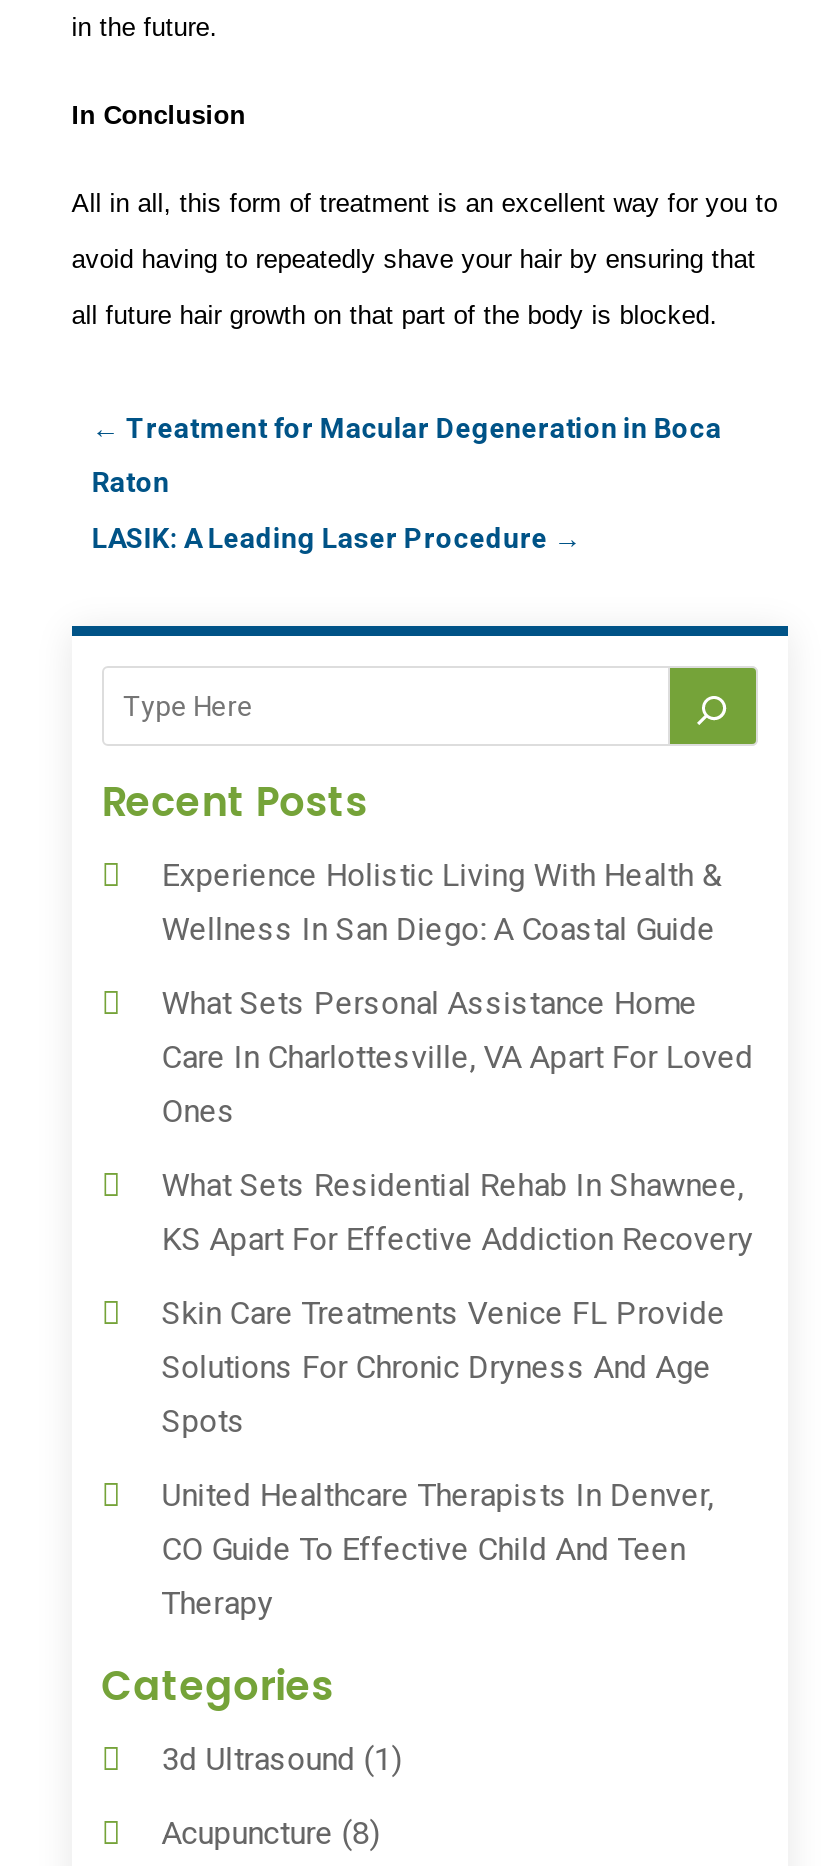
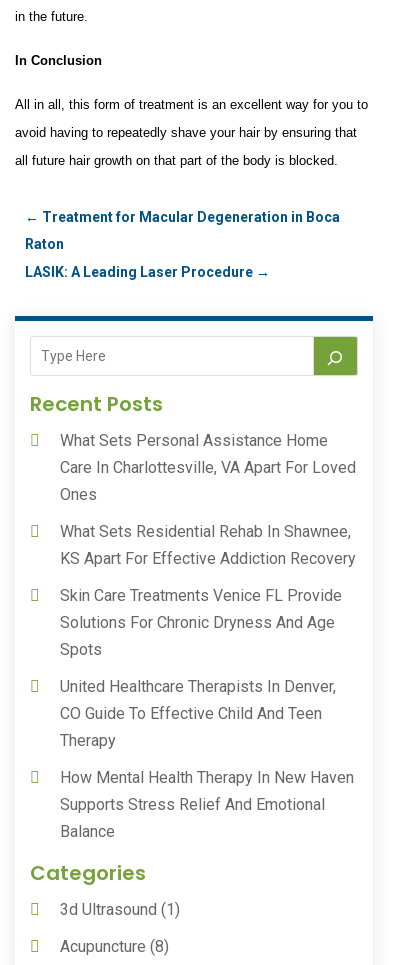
- Experience Holistic Living With Health &
- Wellness In San Diego: A Coastal Guide

moved up: What Sets Personal Assistance Home | Care In Charlottesville, VA Apart For Loved | Ones | ... | CO Guide To Effective Child And Teen | Therapy

+ How Mental Health Therapy In New Haven
+ Supports Stress Relief And Emotional
+ Balance
